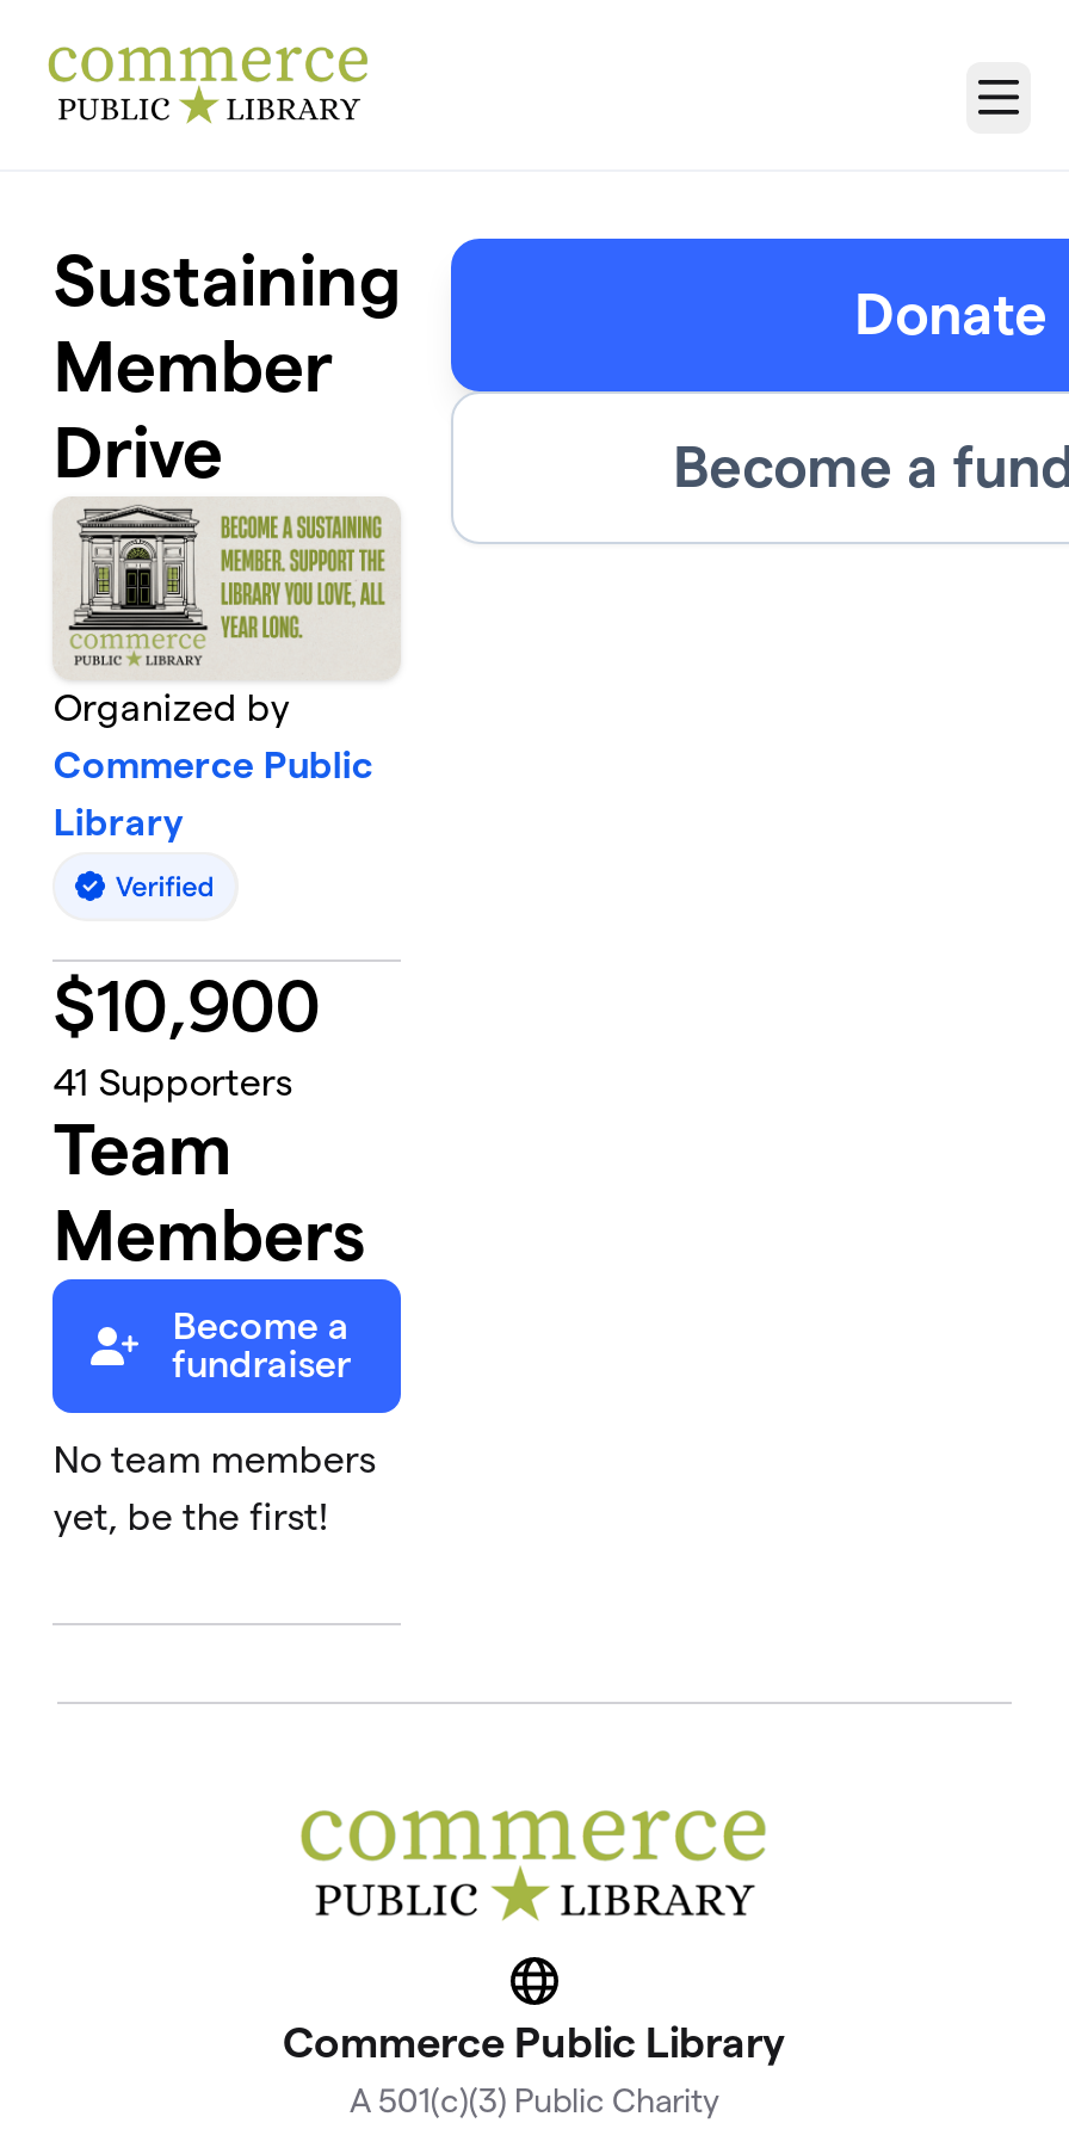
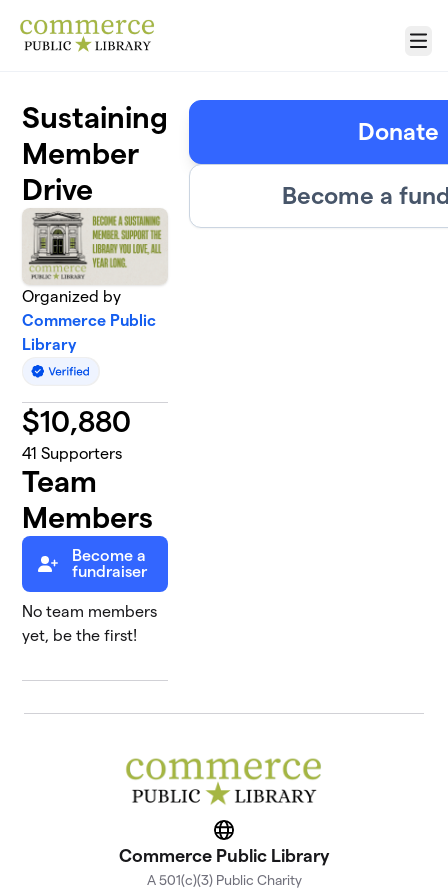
- $10,900
+ $10,880
